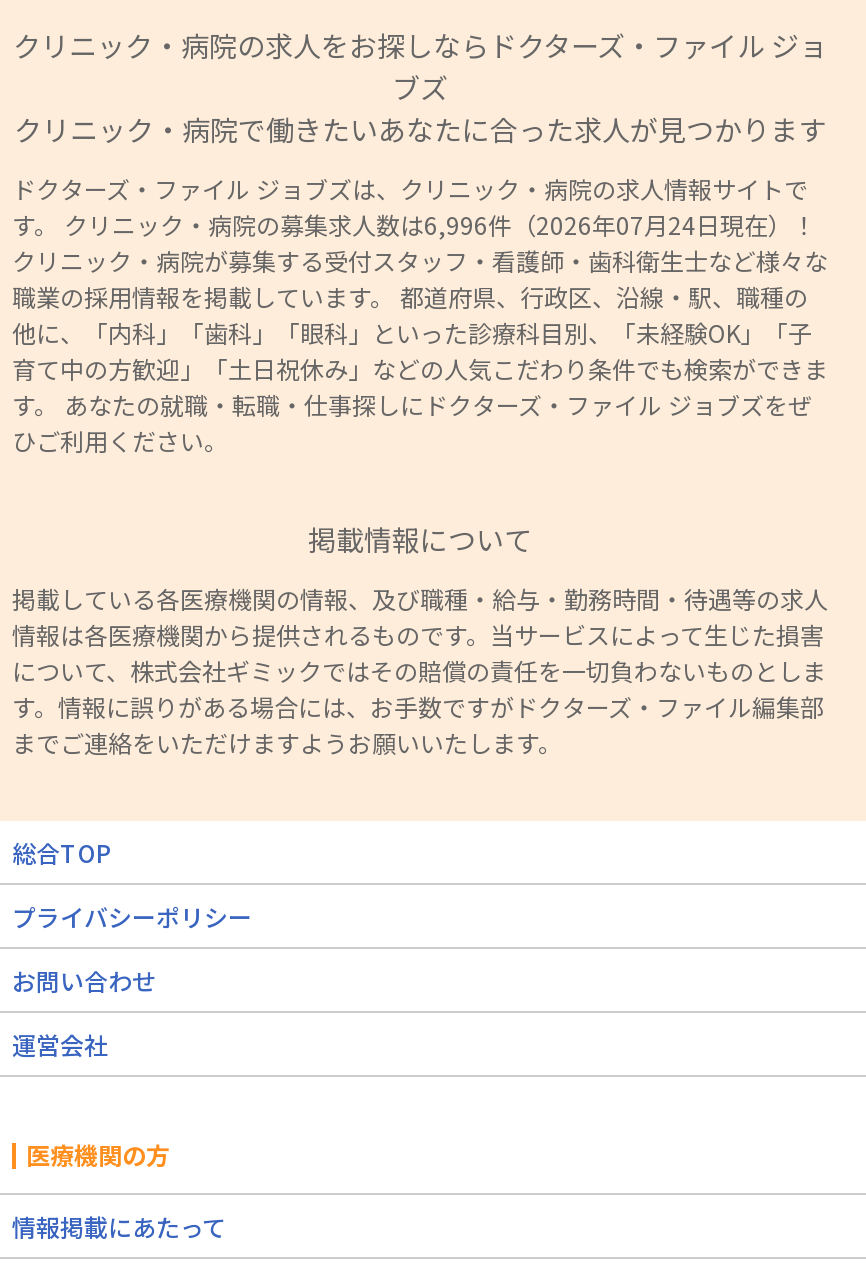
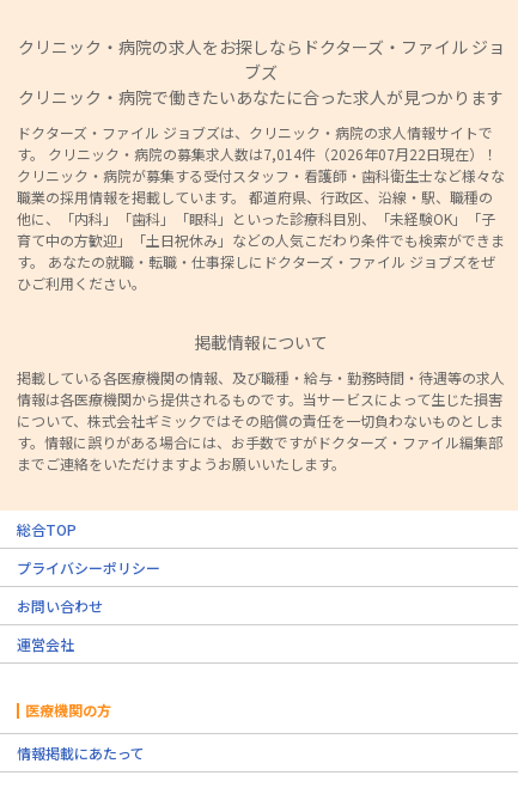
- す。 クリニック・病院の募集求人数は6,996件（2026年07月24日現在）！
+ す。 クリニック・病院の募集求人数は7,014件（2026年07月22日現在）！
